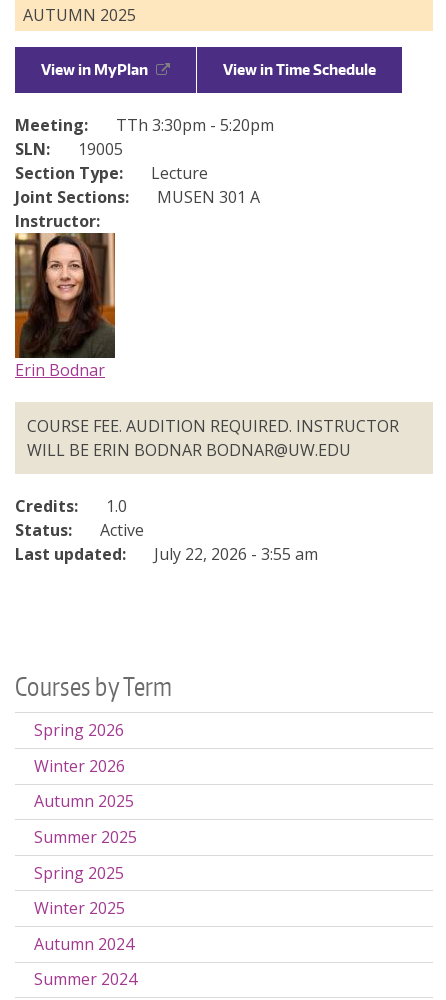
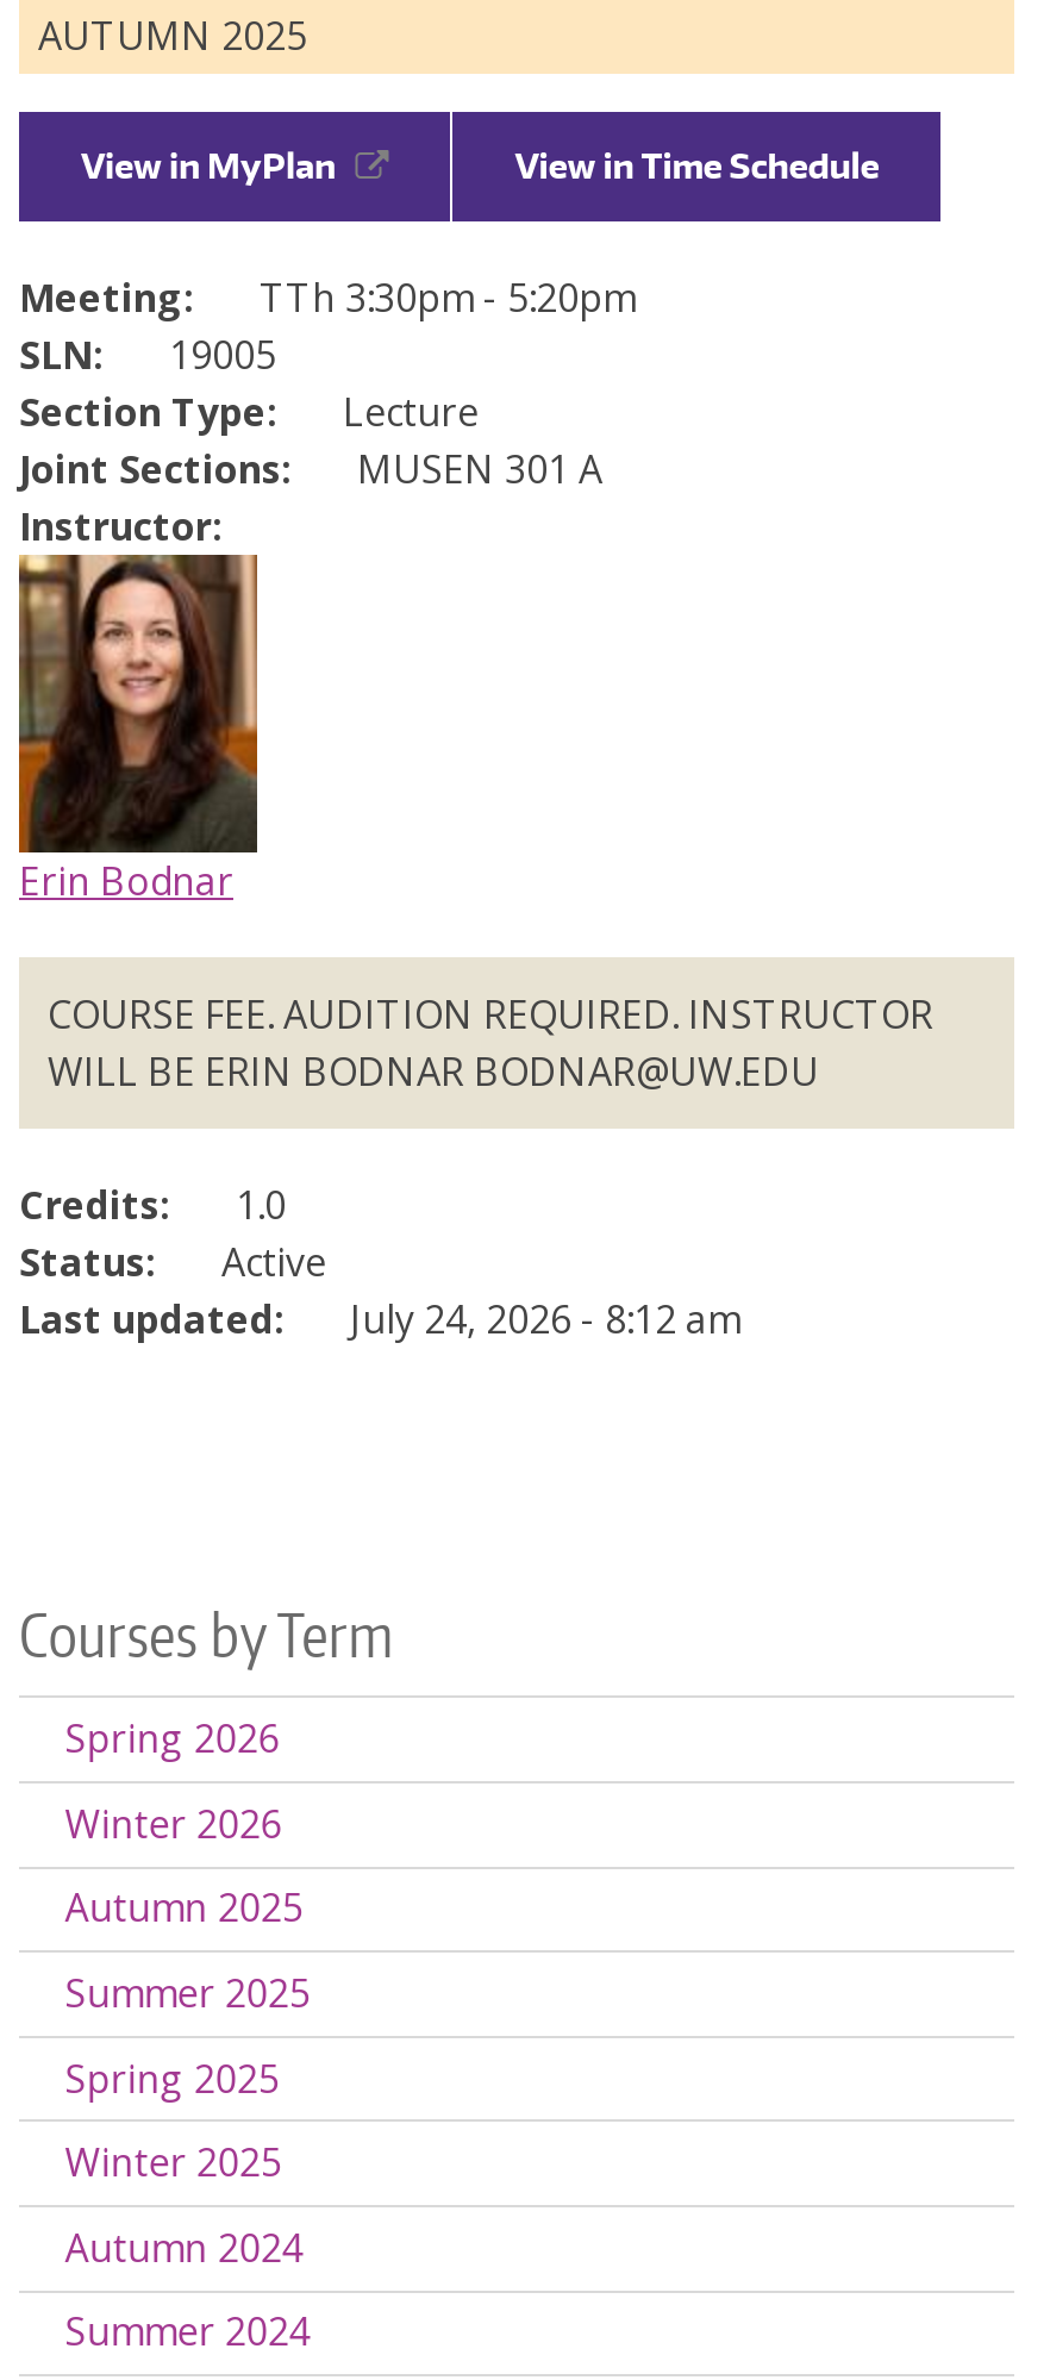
- Last updated: July 22, 2026 - 3:55 am
+ Last updated: July 24, 2026 - 8:12 am
